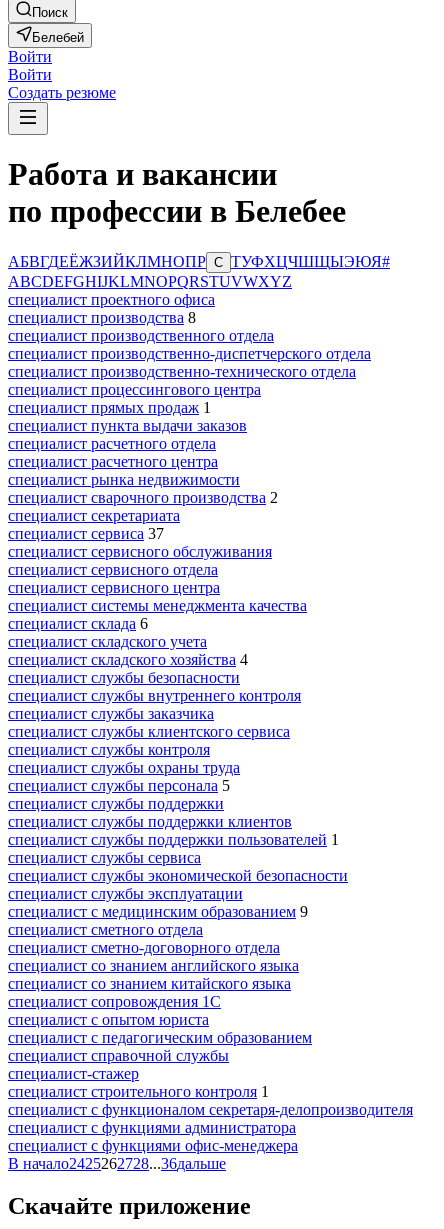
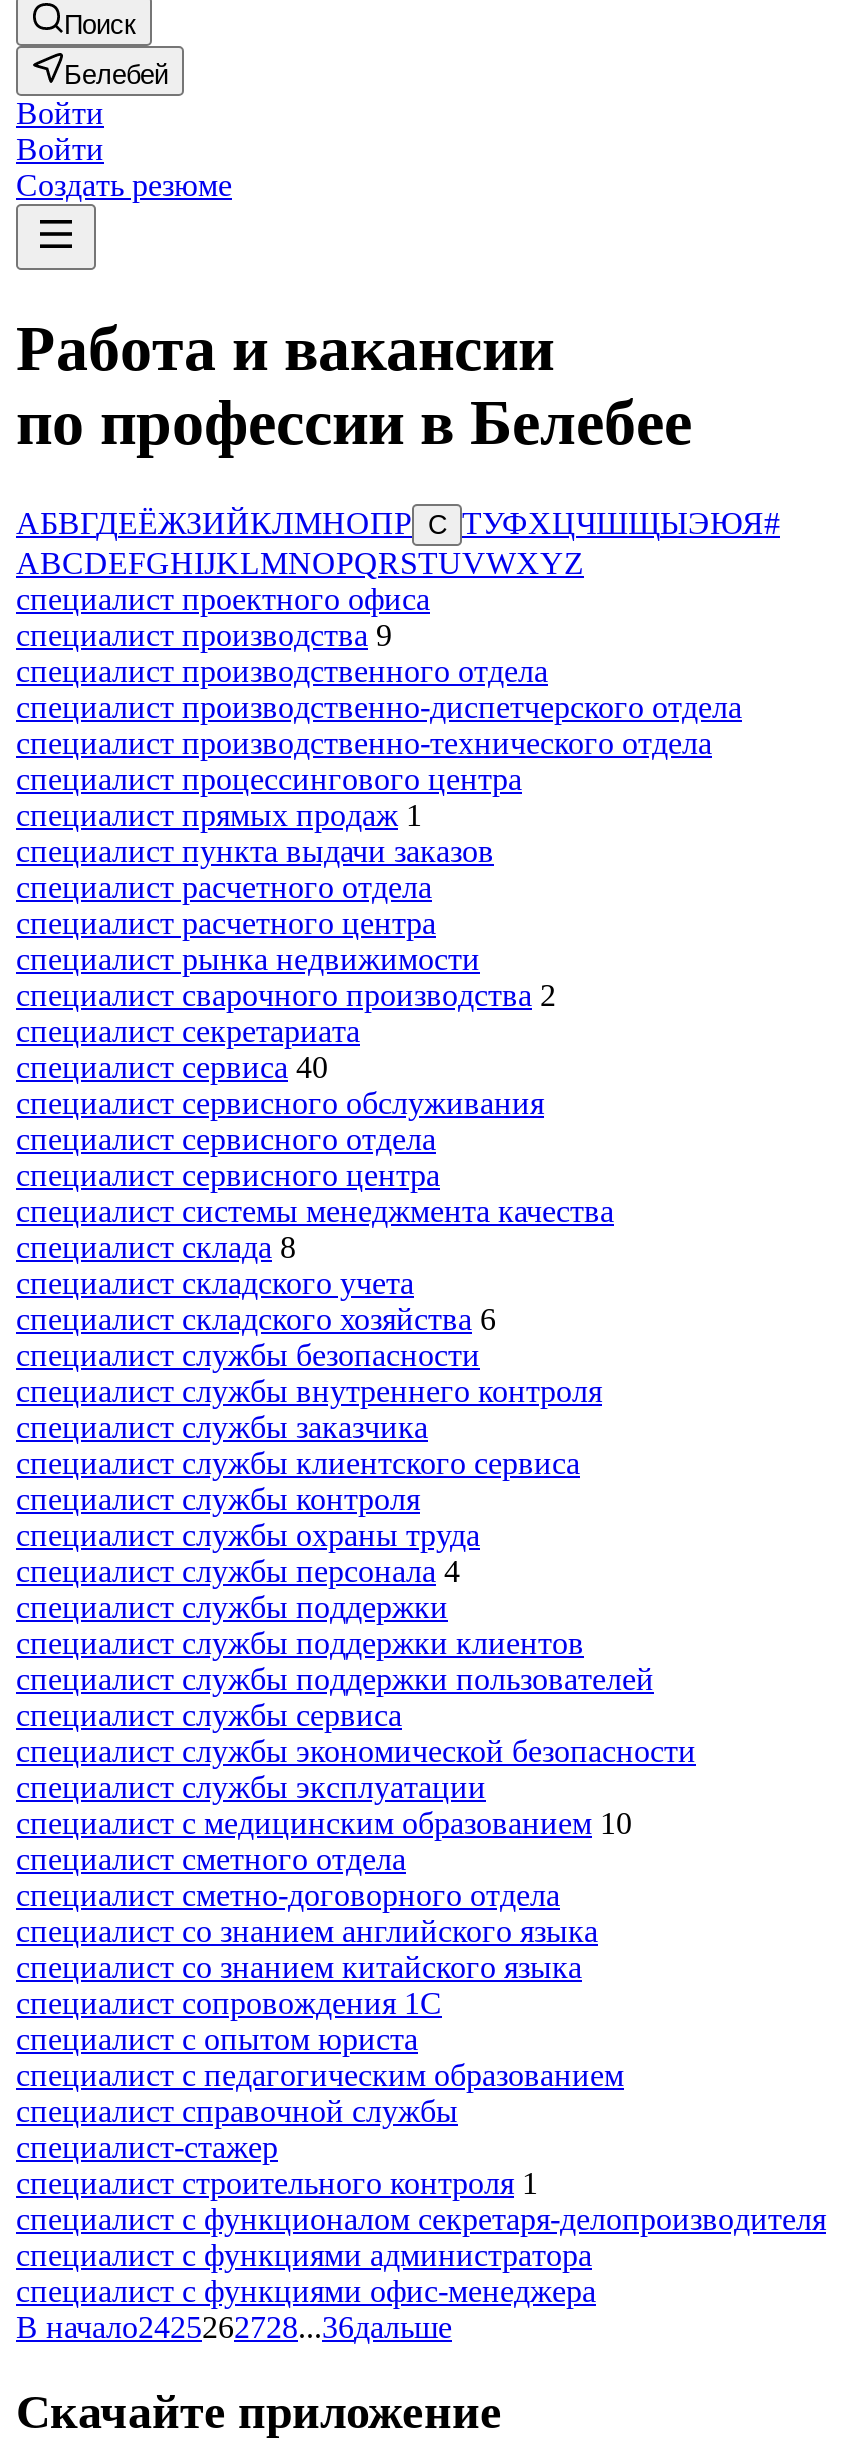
- специалист производства 8
+ специалист производства 9

- специалист сервиса 37
+ специалист сервиса 40

- специалист склада 6
+ специалист склада 8

- специалист складского хозяйства 4
+ специалист складского хозяйства 6

- специалист службы персонала 5
+ специалист службы персонала 4

- специалист службы поддержки пользователей 1
+ специалист службы поддержки пользователей

- специалист с медицинским образованием 9
+ специалист с медицинским образованием 10
